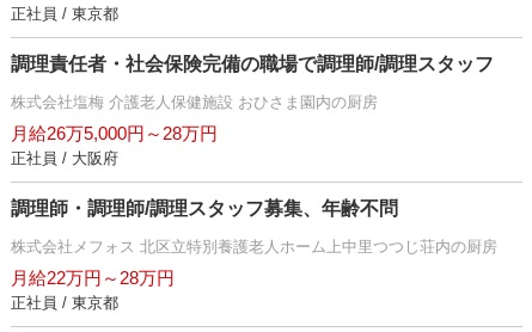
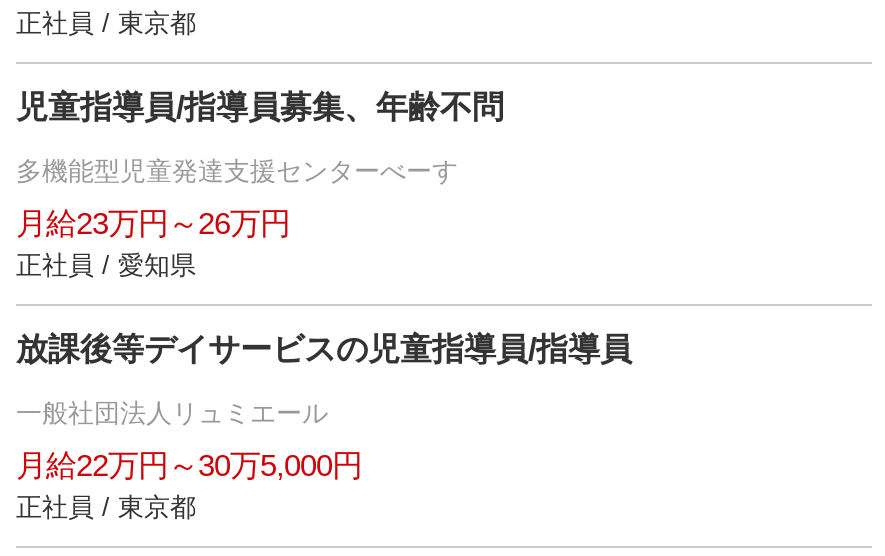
- 調理責任者・社会保険完備の職場で調理師/調理スタッフ
+ 児童指導員/指導員募集、年齢不問

- 株式会社塩梅 介護老人保健施設 おひさま園内の厨房
+ 多機能型児童発達支援センターべーす

- 月給26万5,000円～28万円
- 正社員 / 大阪府
+ 月給23万円～26万円
+ 正社員 / 愛知県

- 調理師・調理師/調理スタッフ募集、年齢不問
+ 放課後等デイサービスの児童指導員/指導員

- 株式会社メフォス 北区立特別養護老人ホーム上中里つつじ荘内の厨房
+ 一般社団法人リュミエール

- 月給22万円～28万円
+ 月給22万円～30万5,000円
